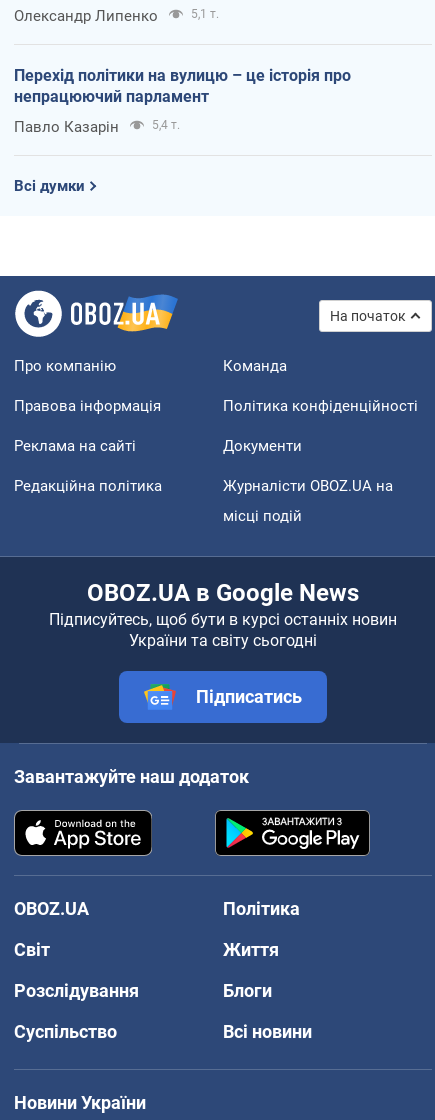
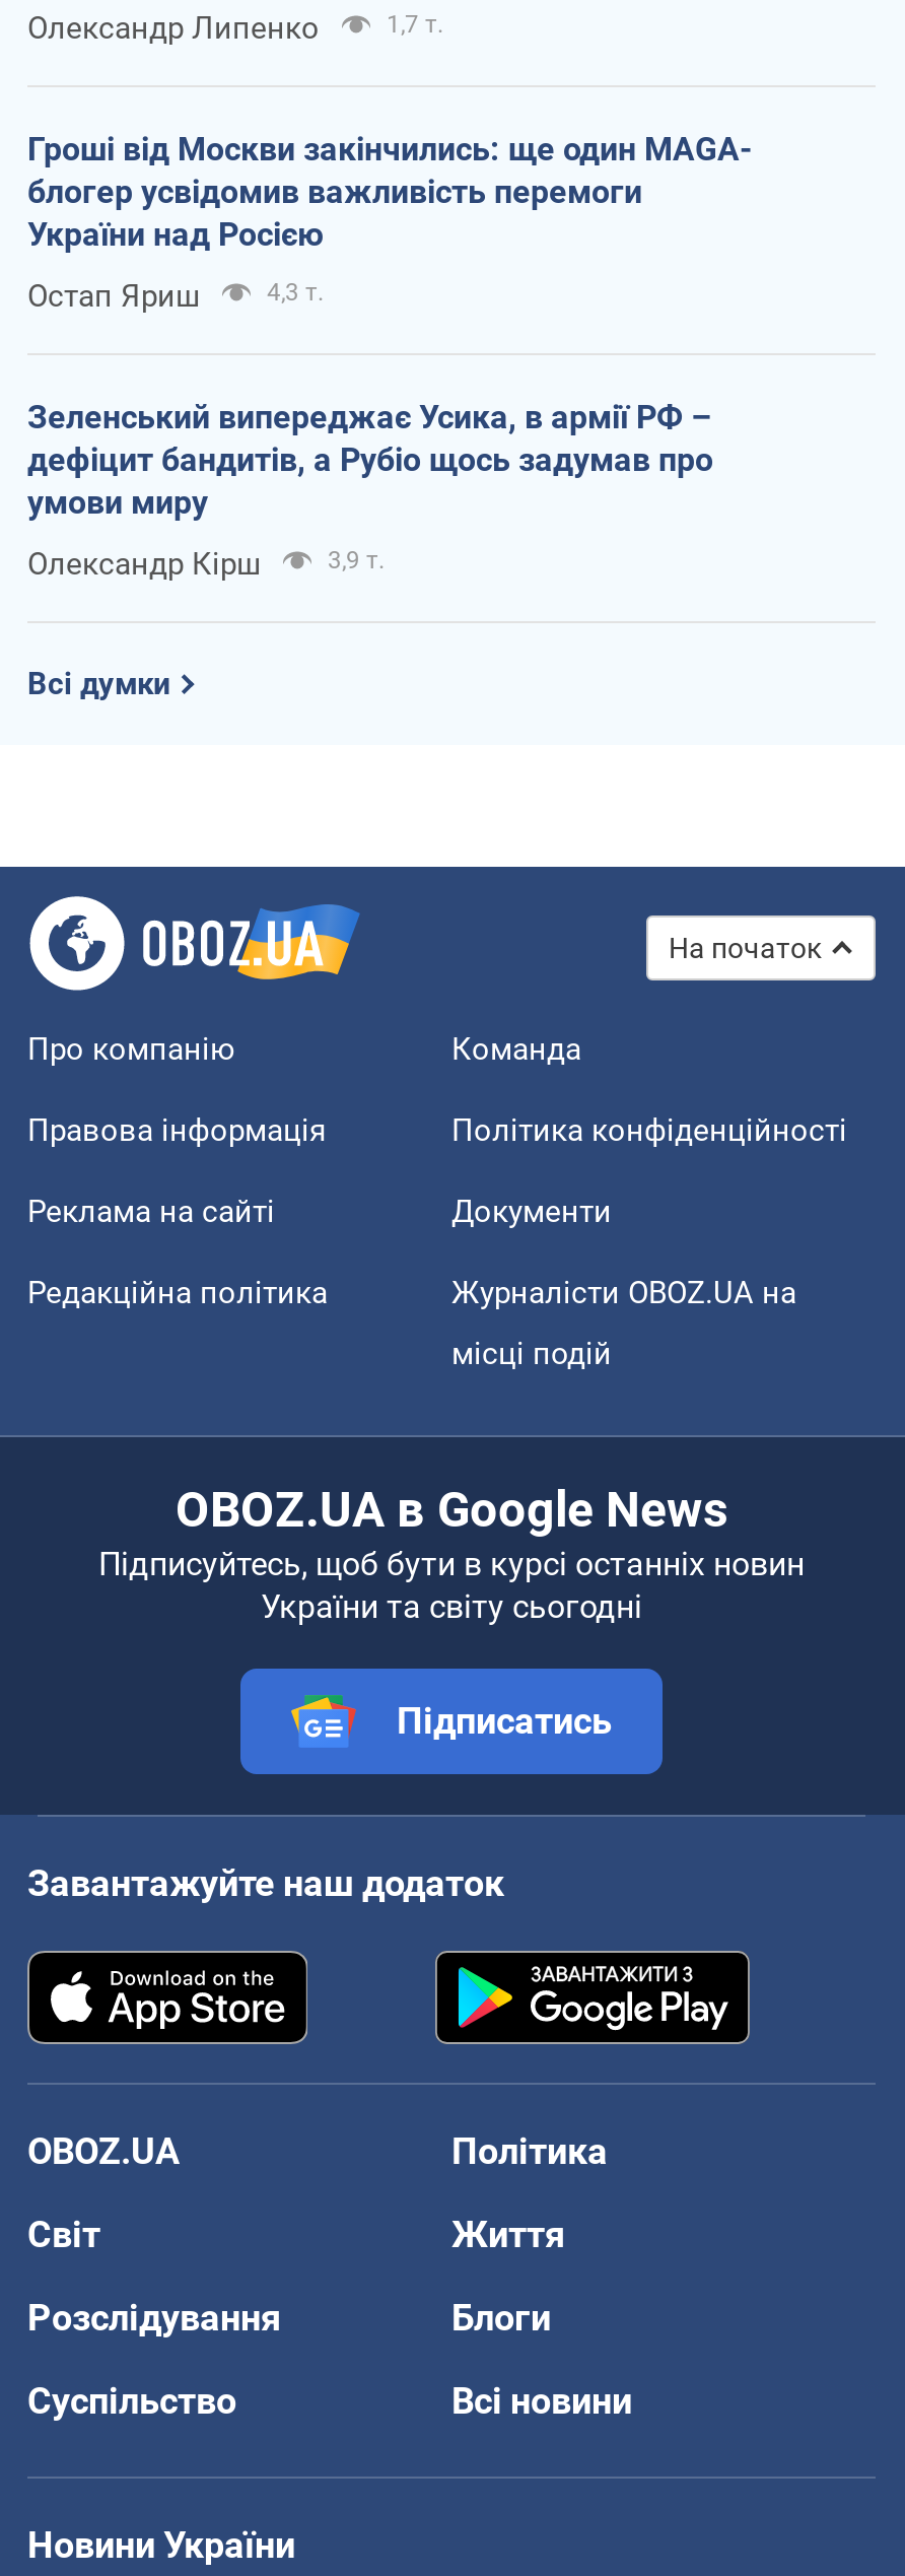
- 5,1 т.
- Перехід політики на вулицю – це історія про
- непрацюючий парламент
- Павло Казарін
- 5,4 т.
+ 1,7 т.
+ Гроші від Москви закінчились: ще один MAGA-
+ блогер усвідомив важливість перемоги
+ України над Росією
+ Остап Яриш
+ 4,3 т.
+ Зеленський випереджає Усика, в армії РФ –
+ дефіцит бандитів, а Рубіо щось задумав про
+ умови миру
+ Олександр Кірш
+ 3,9 т.
